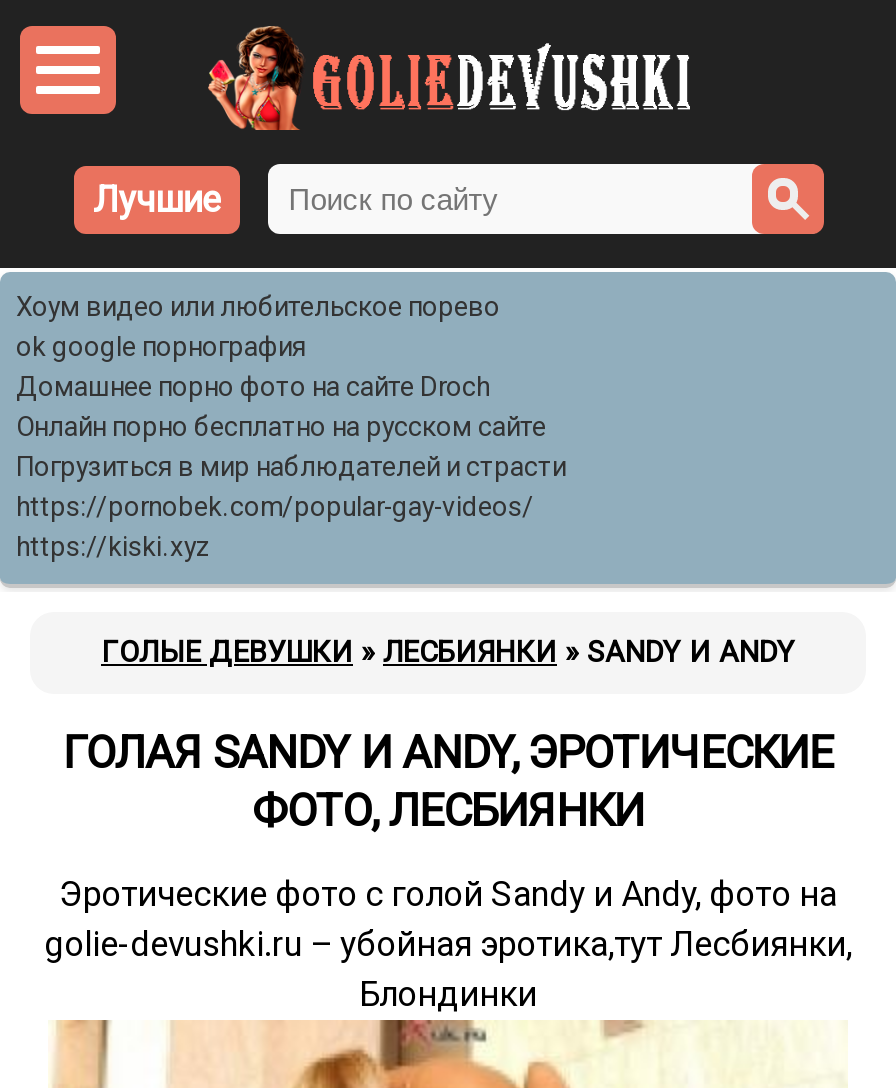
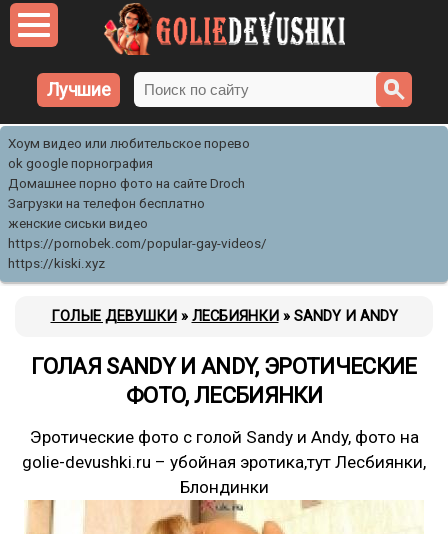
- Онлайн порно бесплатно на русском сайте
- Погрузиться в мир наблюдателей и страсти
+ Загрузки на телефон бесплатно
+ женские сиськи видео
